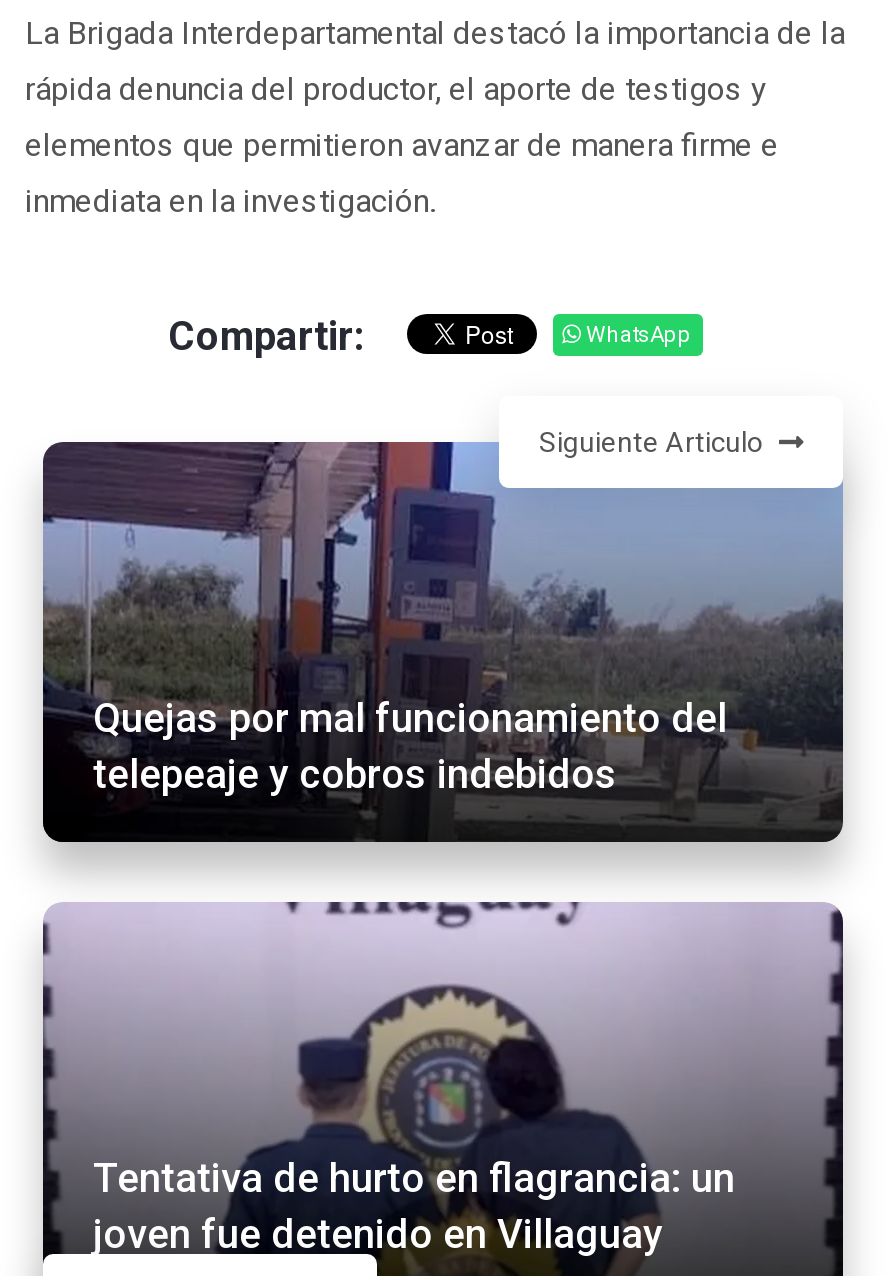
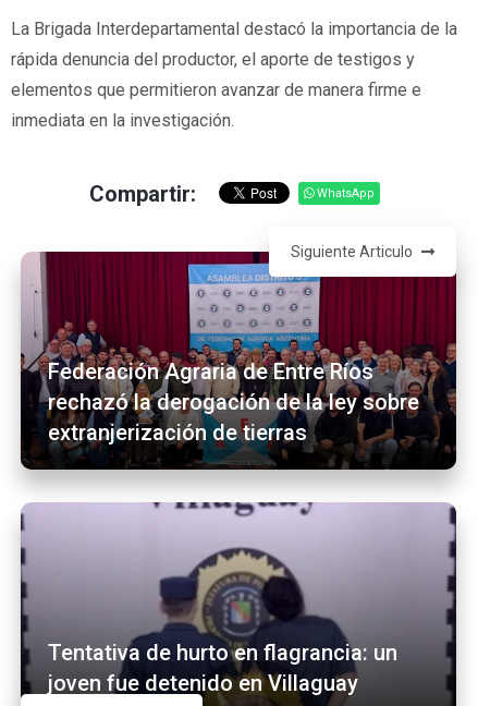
- [image]
- Quejas por mal funcionamiento del
- telepeaje y cobros indebidos
+ [image]
+ Federación Agraria de Entre Ríos
+ rechazó la derogación de la ley sobre
+ extranjerización de tierras
